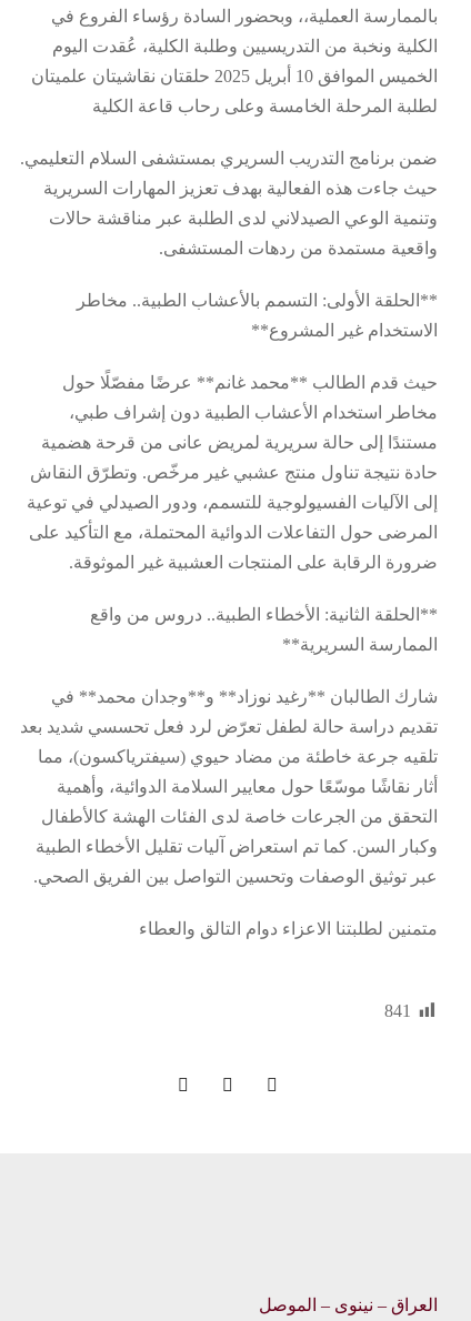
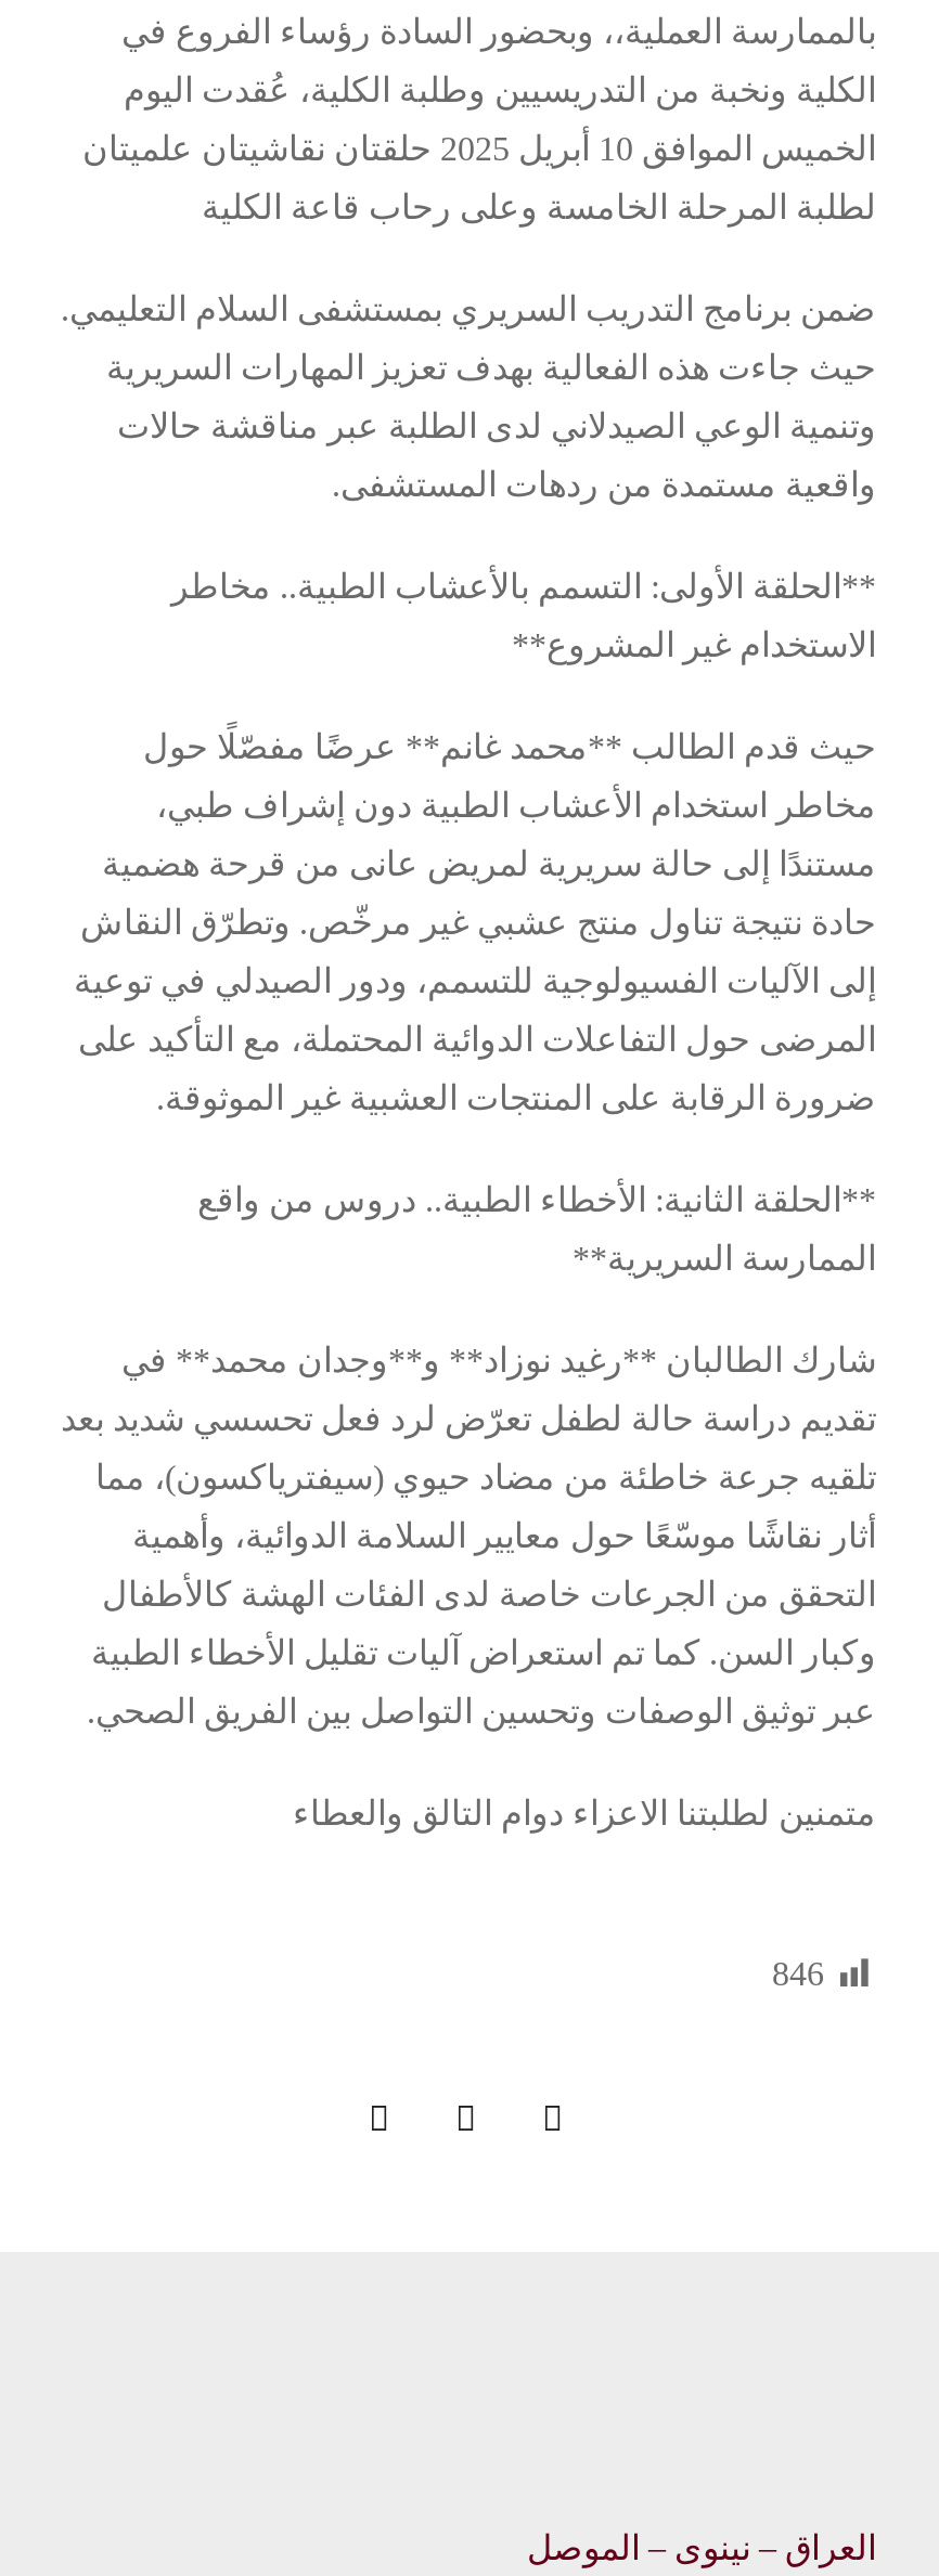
- 841
+ 846
